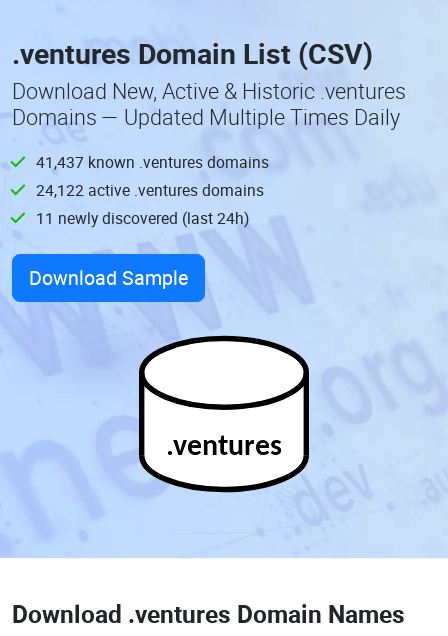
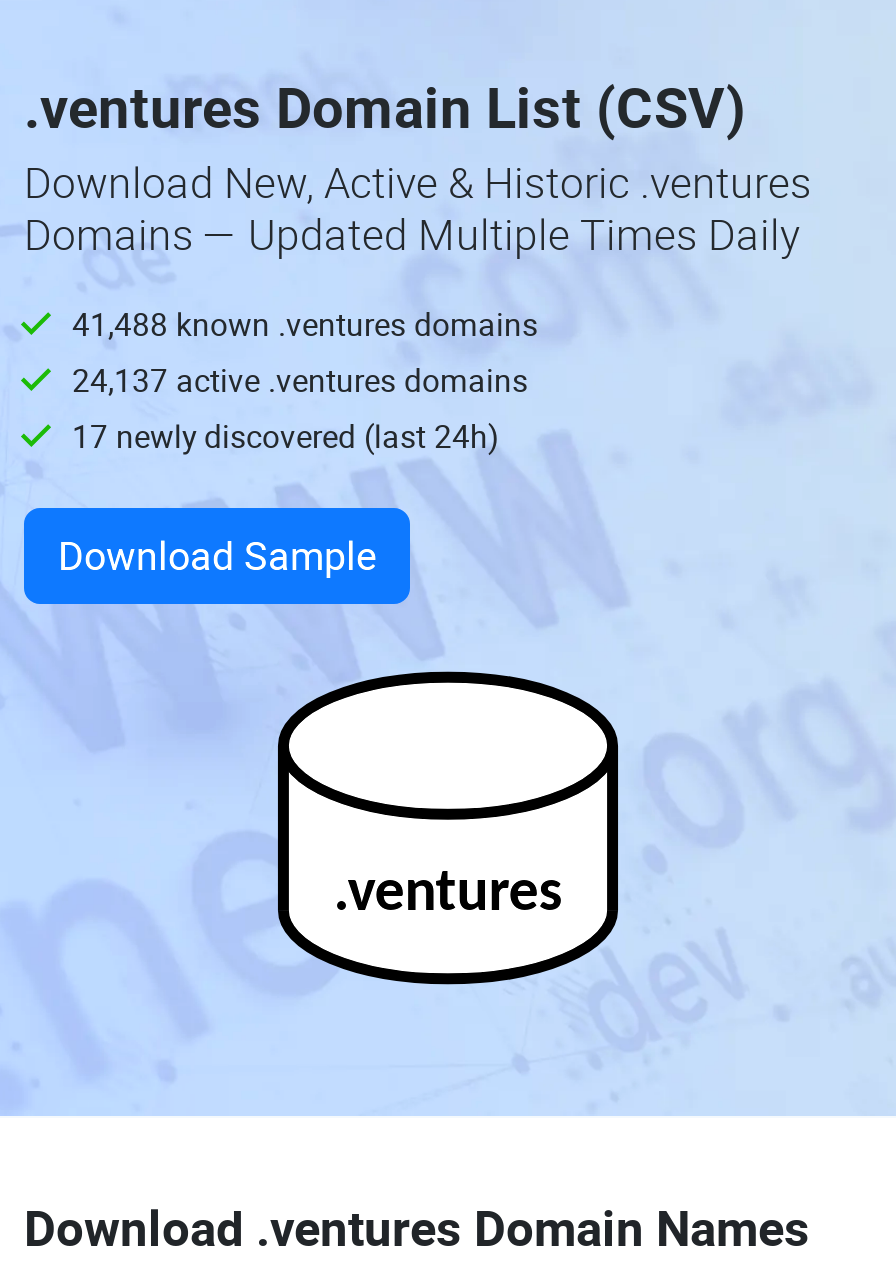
- 41,437 known .ventures domains
+ 41,488 known .ventures domains

- 24,122 active .ventures domains
+ 24,137 active .ventures domains

- 11 newly discovered (last 24h)
+ 17 newly discovered (last 24h)
